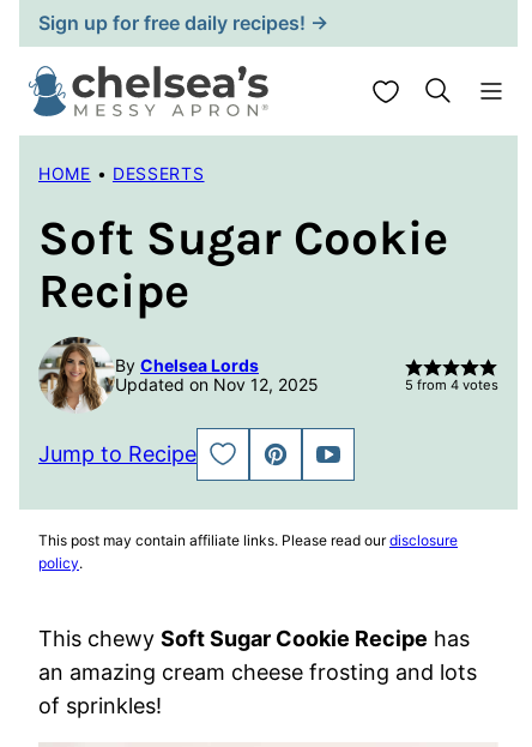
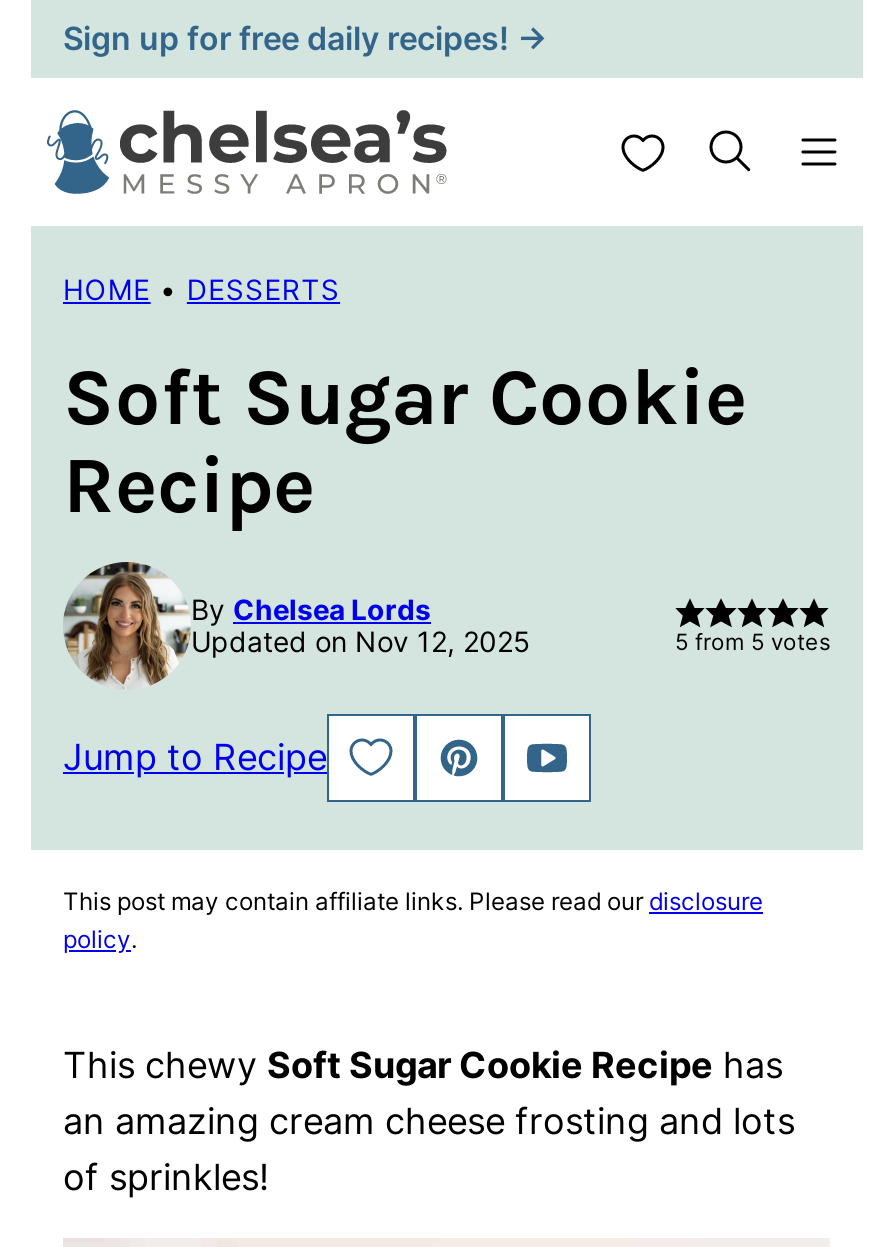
- 5 from 4 votes
+ 5 from 5 votes
